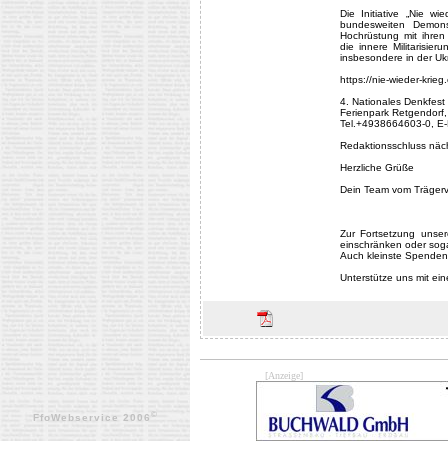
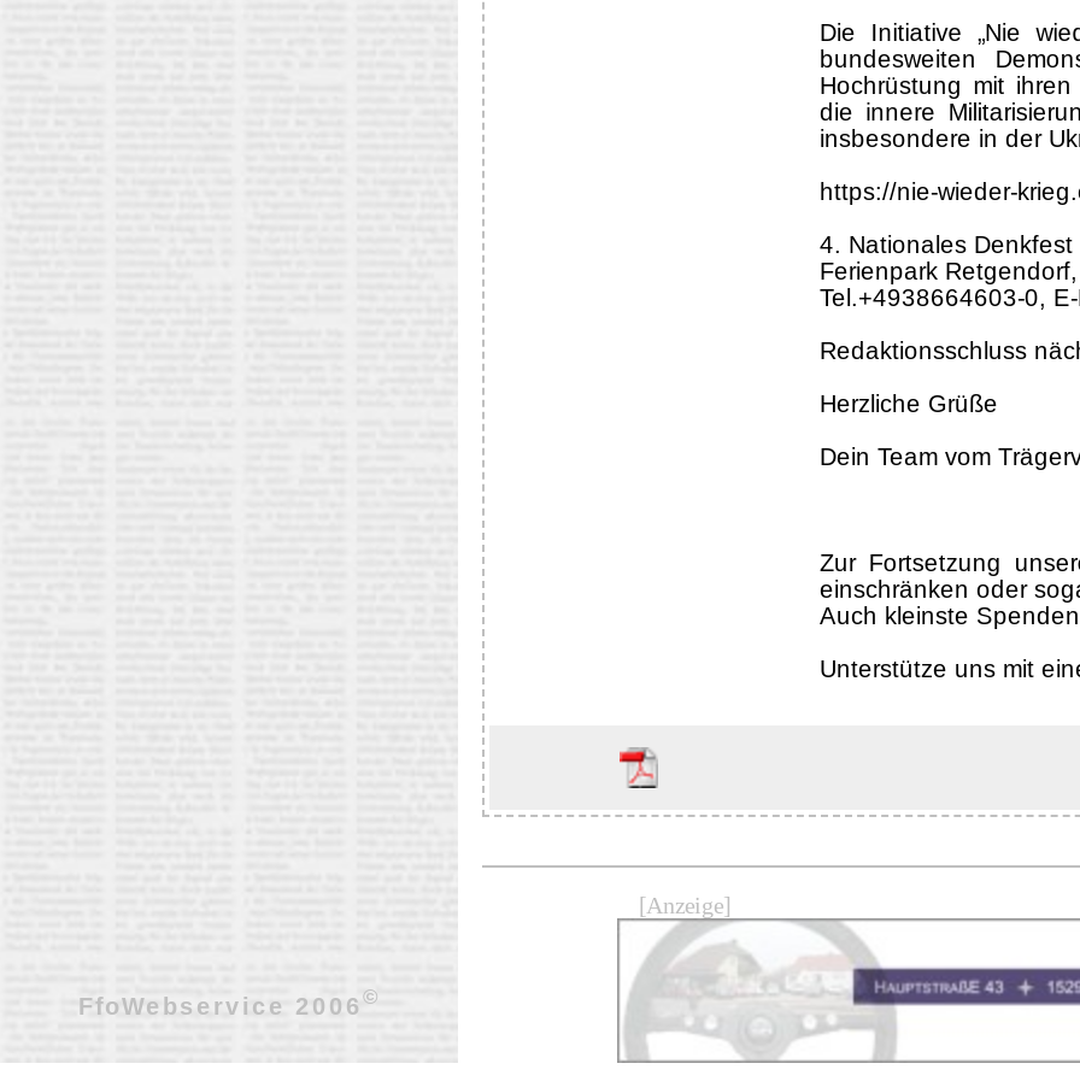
- [image]
+ [image]
